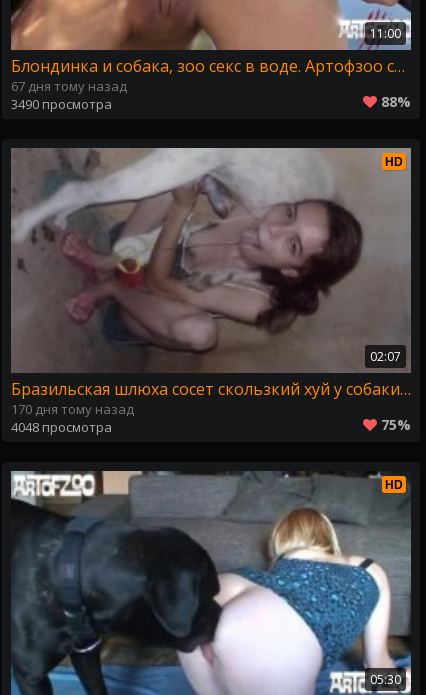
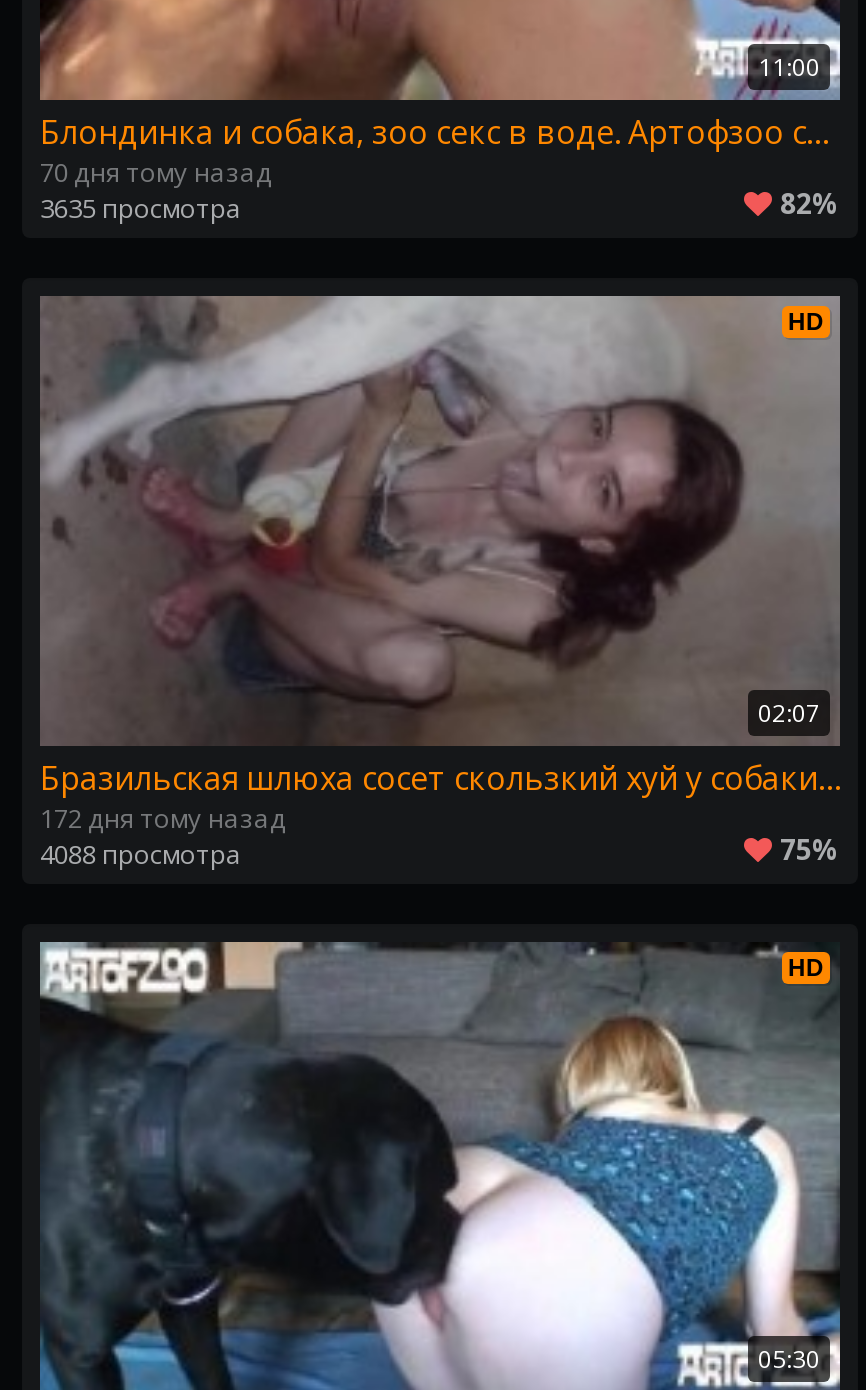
- 67 дня тому назад
+ 70 дня тому назад

- 3490 просмотра
+ 3635 просмотра

- 88%
+ 82%

- 170 дня тому назад
+ 172 дня тому назад

- 4048 просмотра
+ 4088 просмотра
